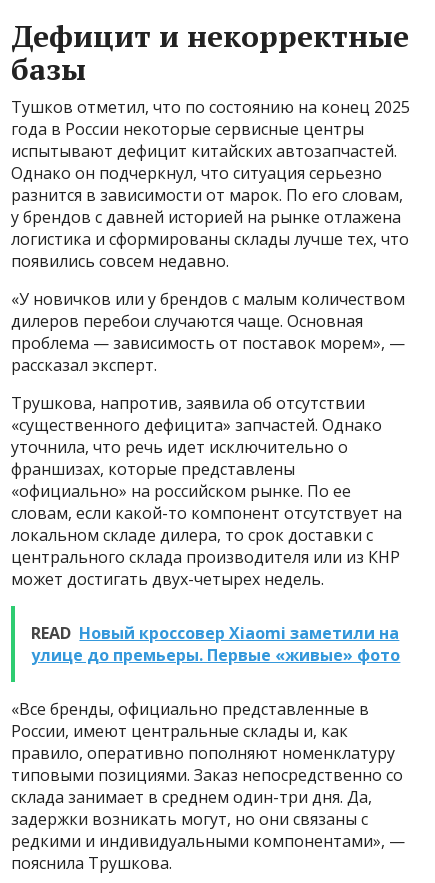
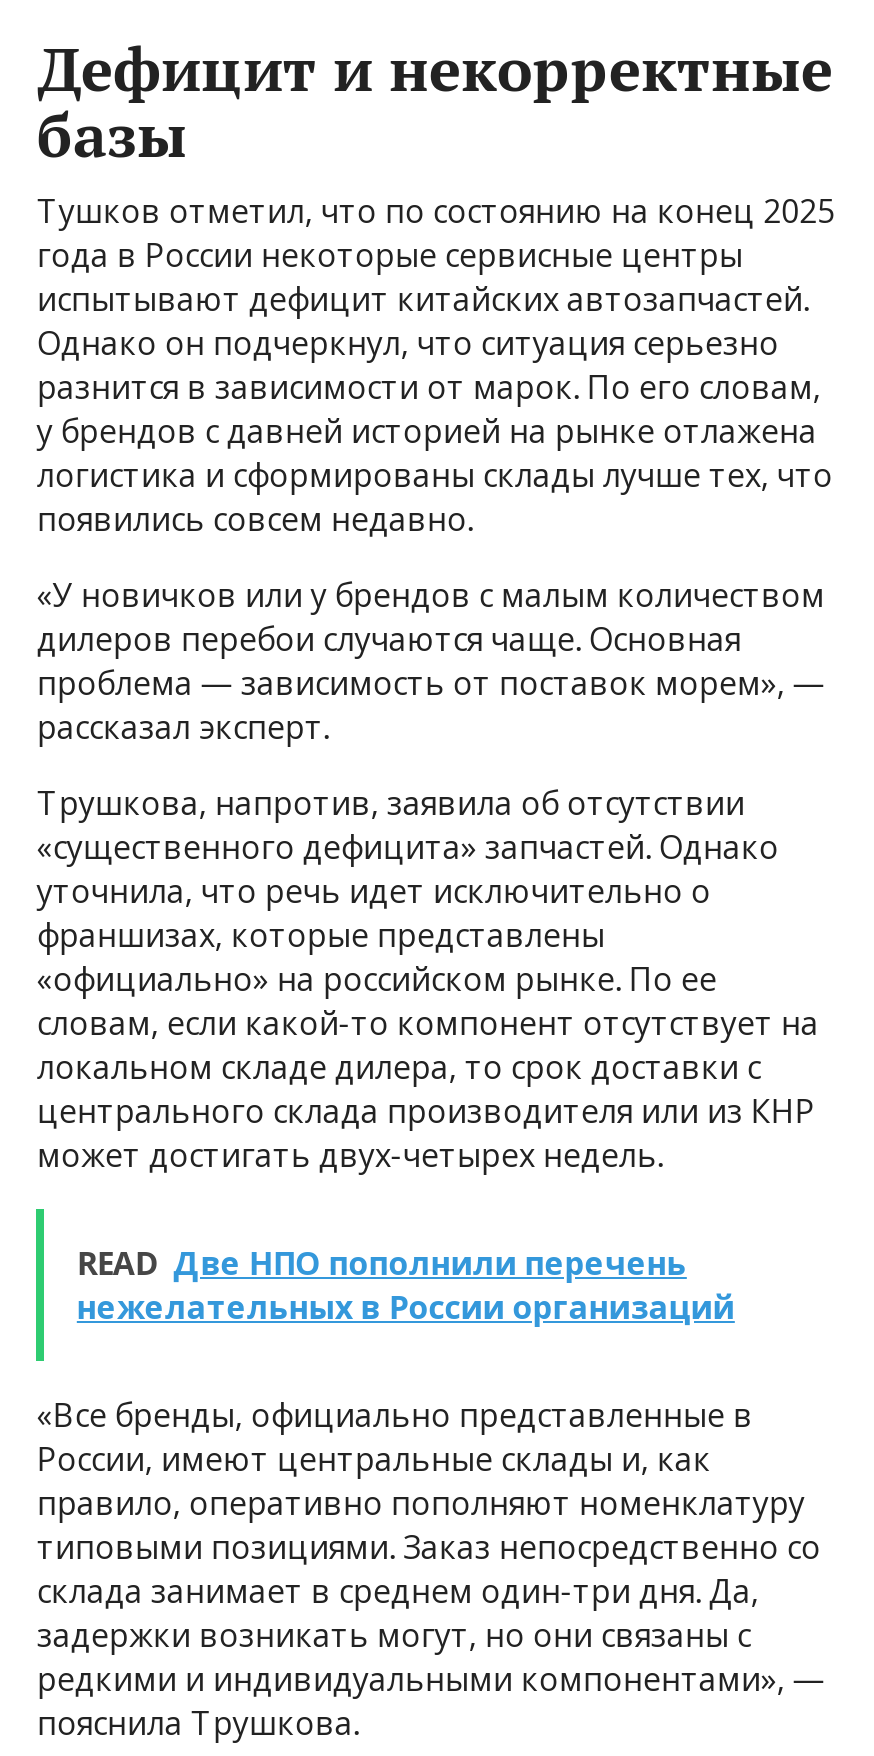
- READ Новый кроссовер Xiaomi заметили на
- улице до премьеры. Первые «живые» фото
+ READ Две НПО пополнили перечень
+ нежелательных в России организаций
